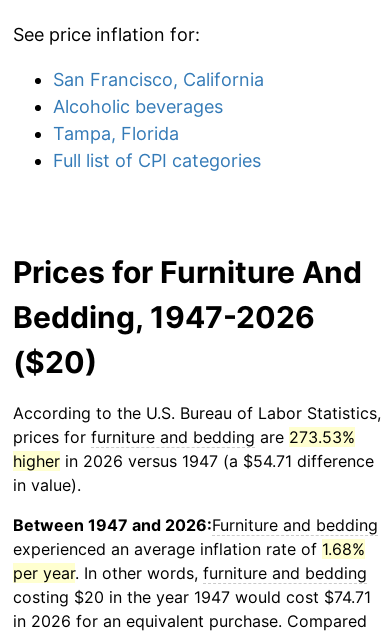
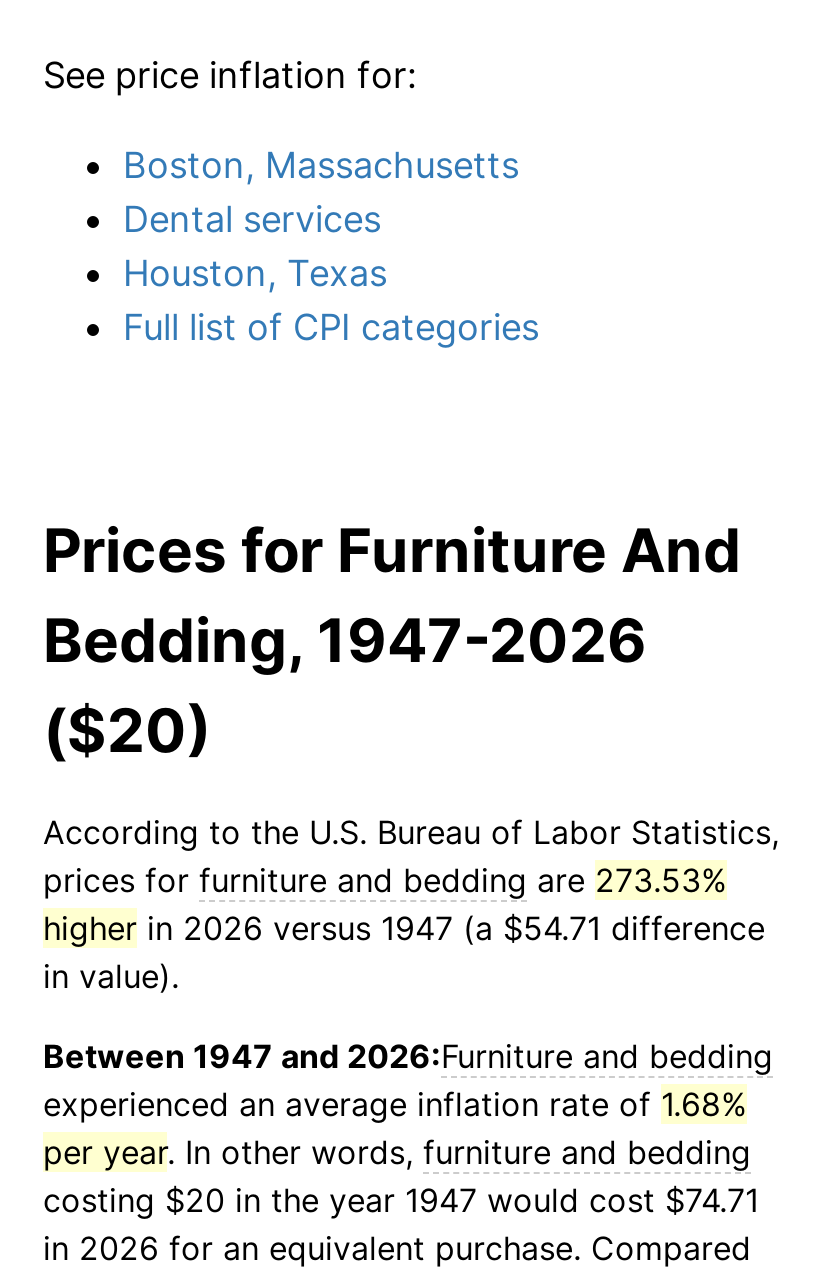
- San Francisco, California
- Alcoholic beverages
- Tampa, Florida
+ Boston, Massachusetts
+ Dental services
+ Houston, Texas
